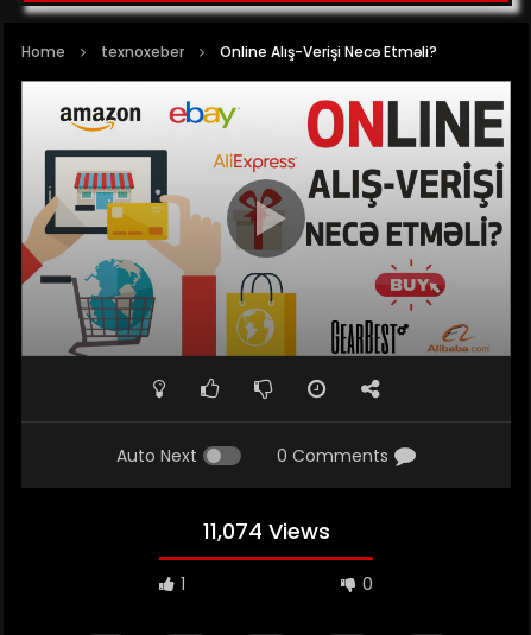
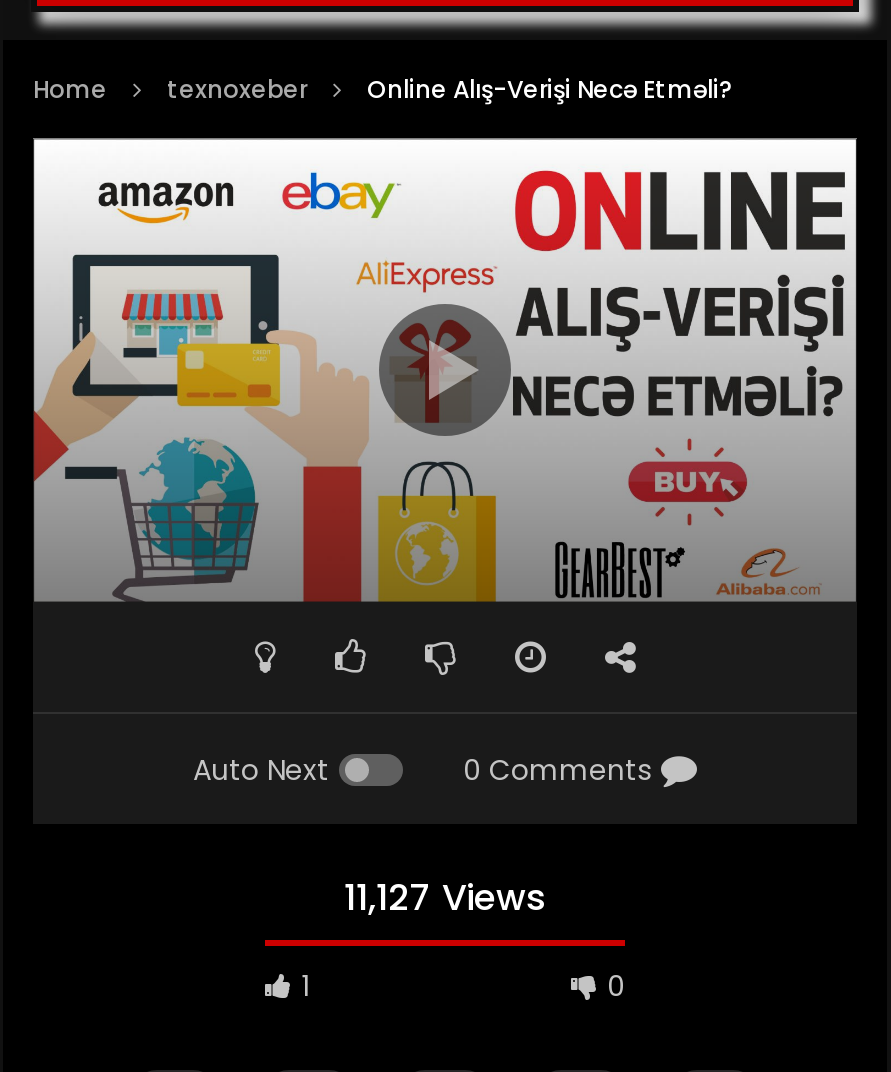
- 11,074 Views
+ 11,127 Views
